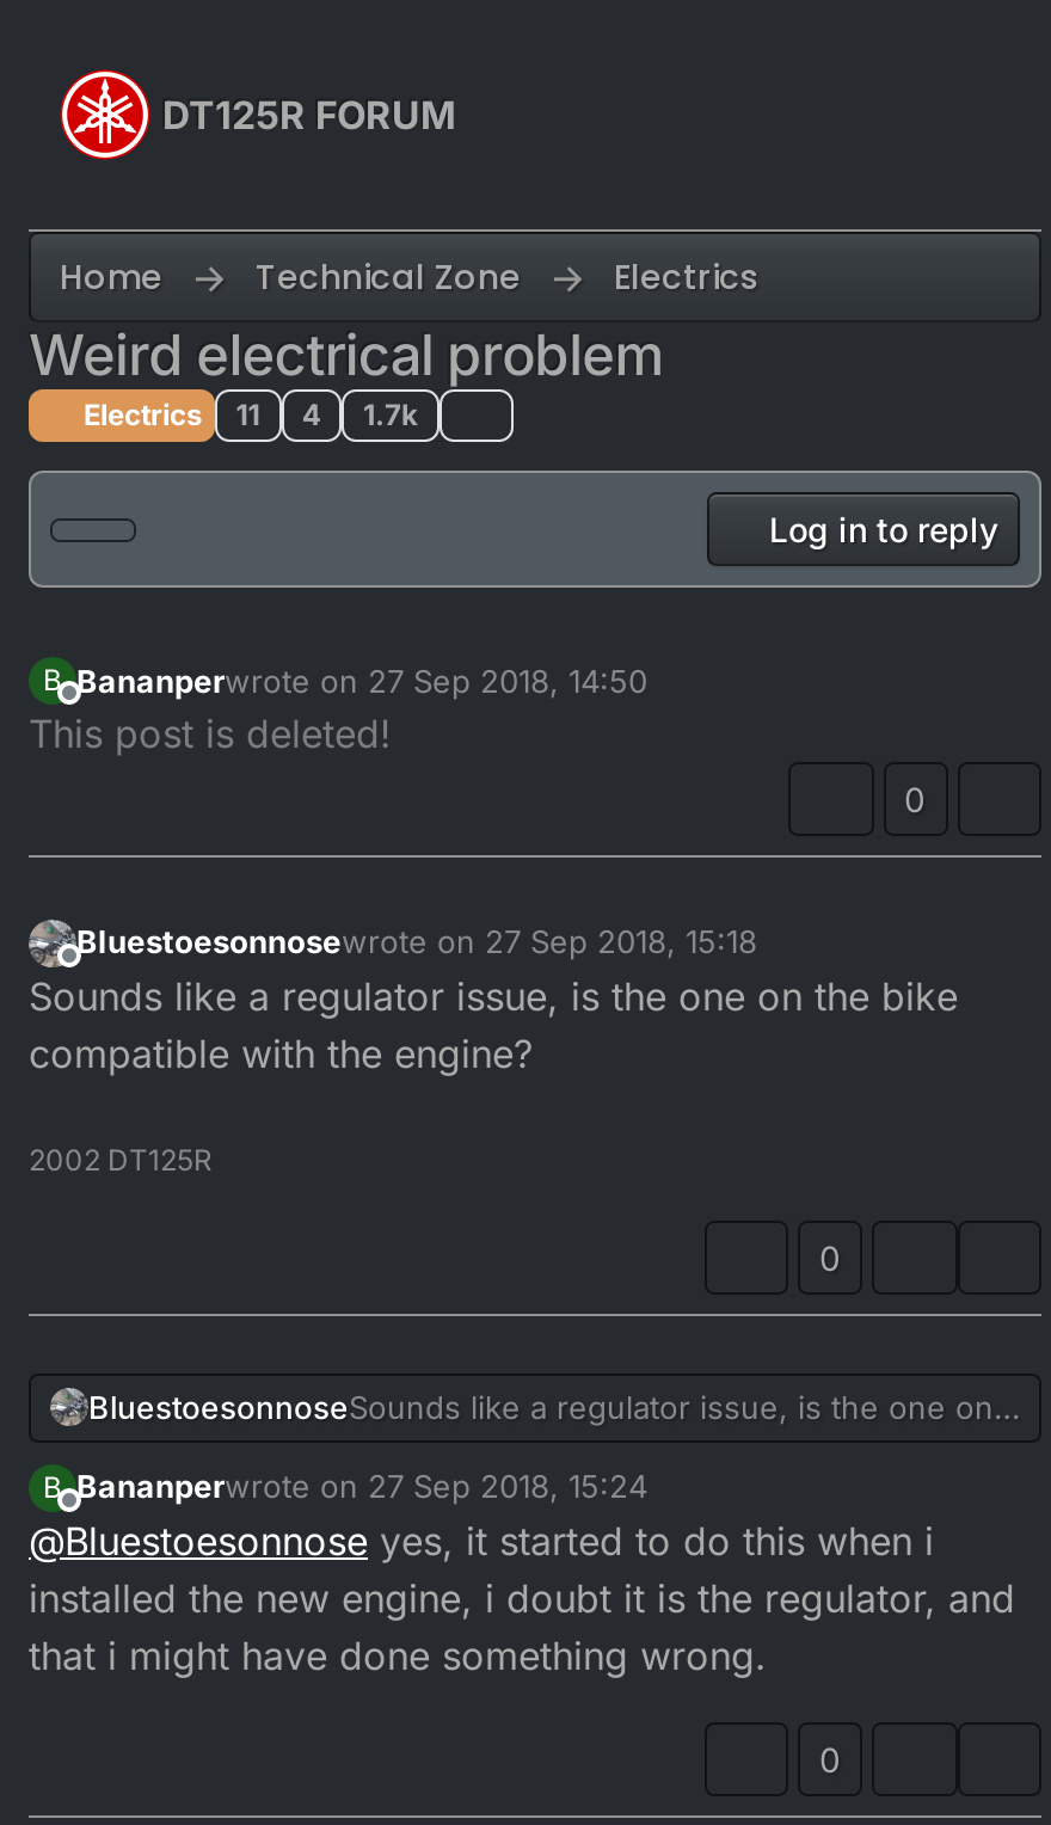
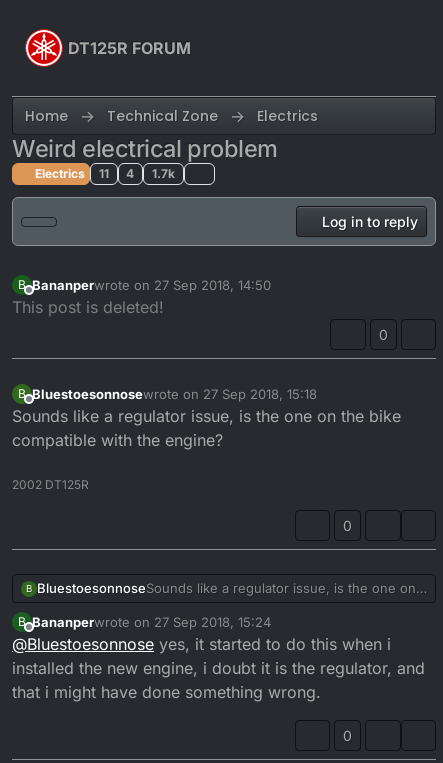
+ B

- BluestoesonnoseSounds like a regulator issue, is the one on
+ B BluestoesonnoseSounds like a regulator issue, is the one on
